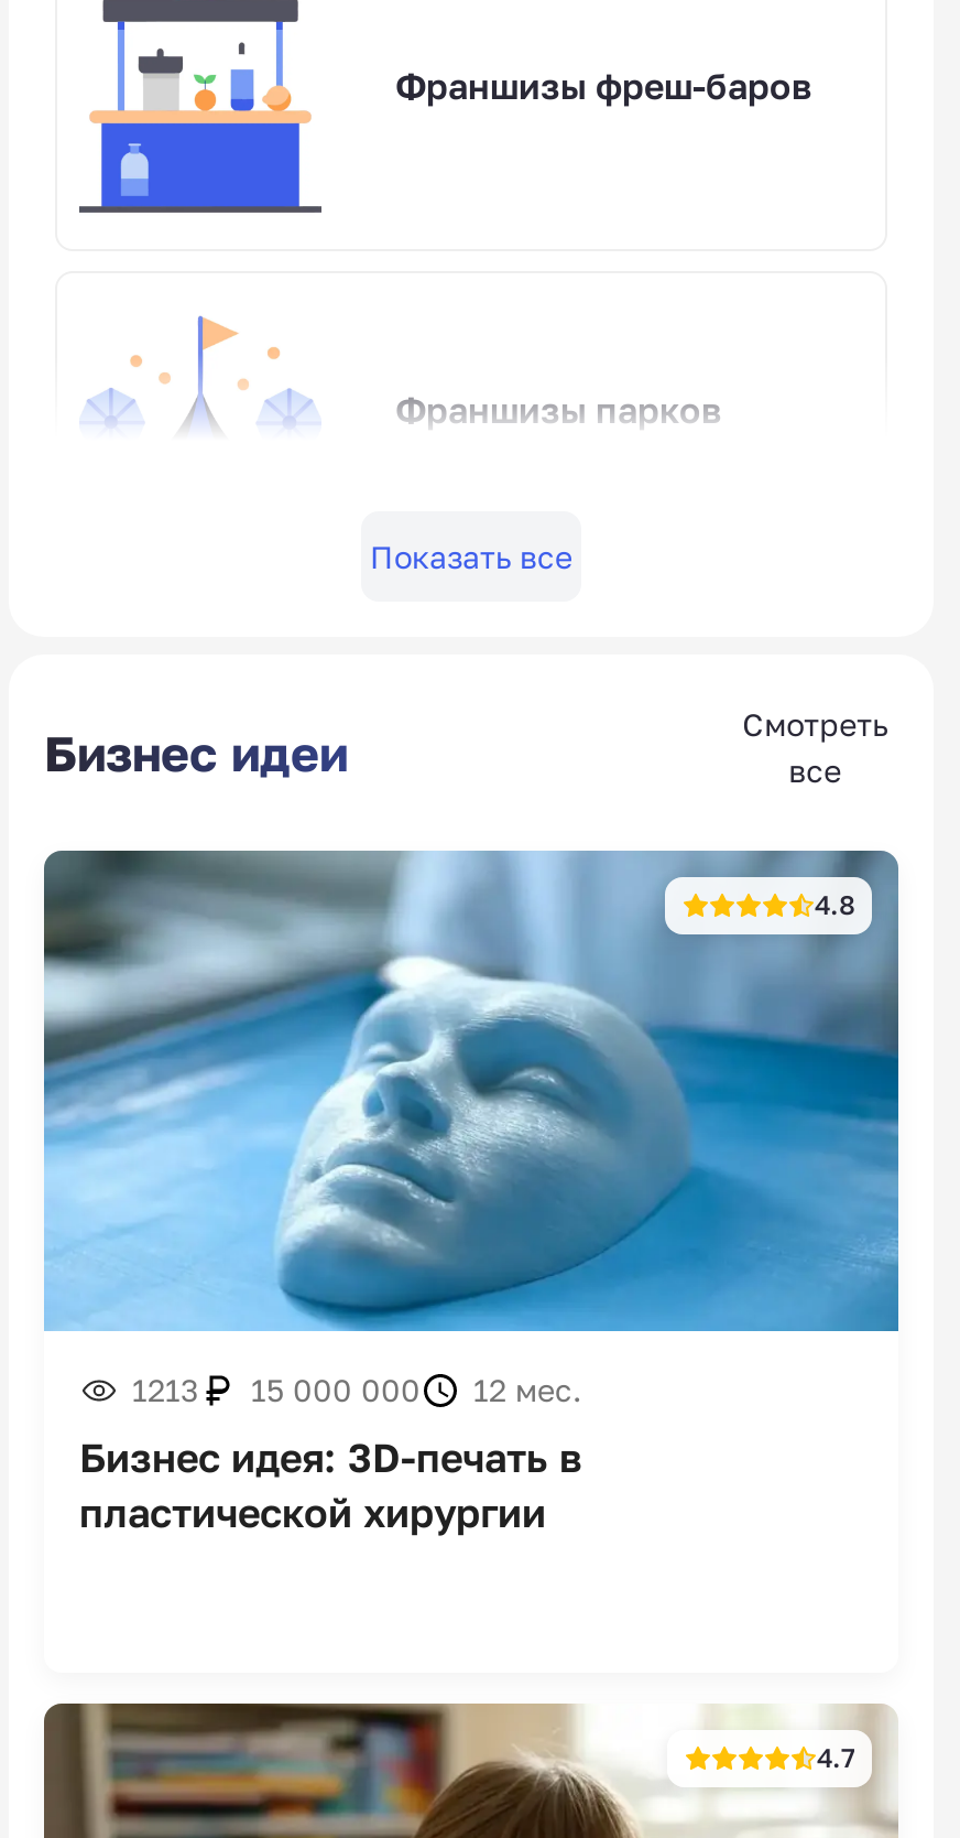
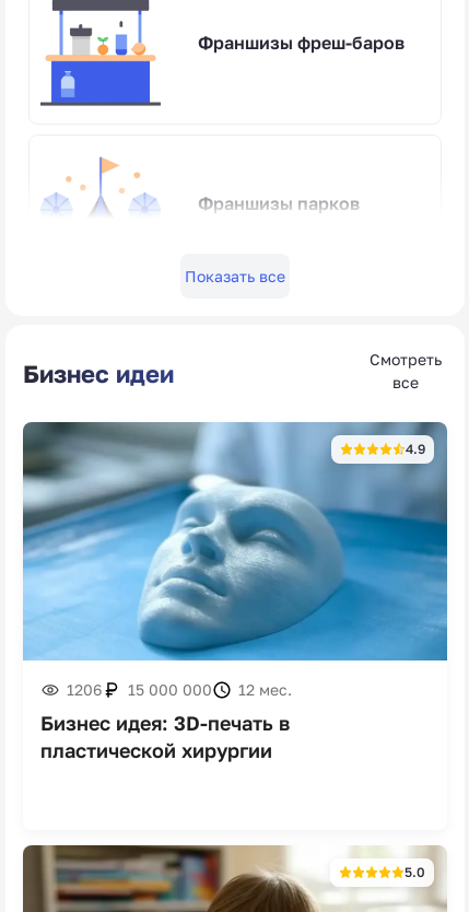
- 4.8
+ 4.9

- 1213 15 000 000 12 мес.
+ 1206 15 000 000 12 мес.

- 4.7
+ 5.0
